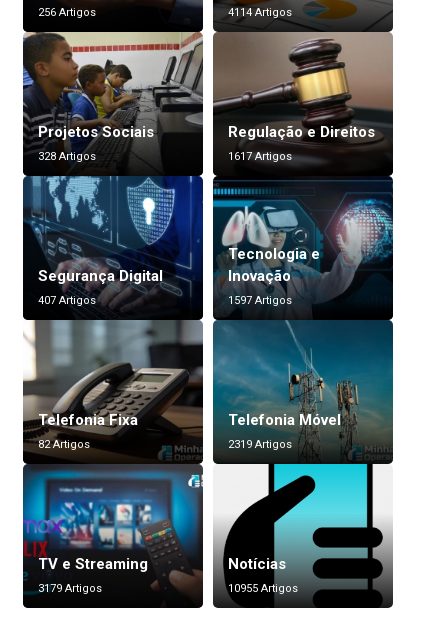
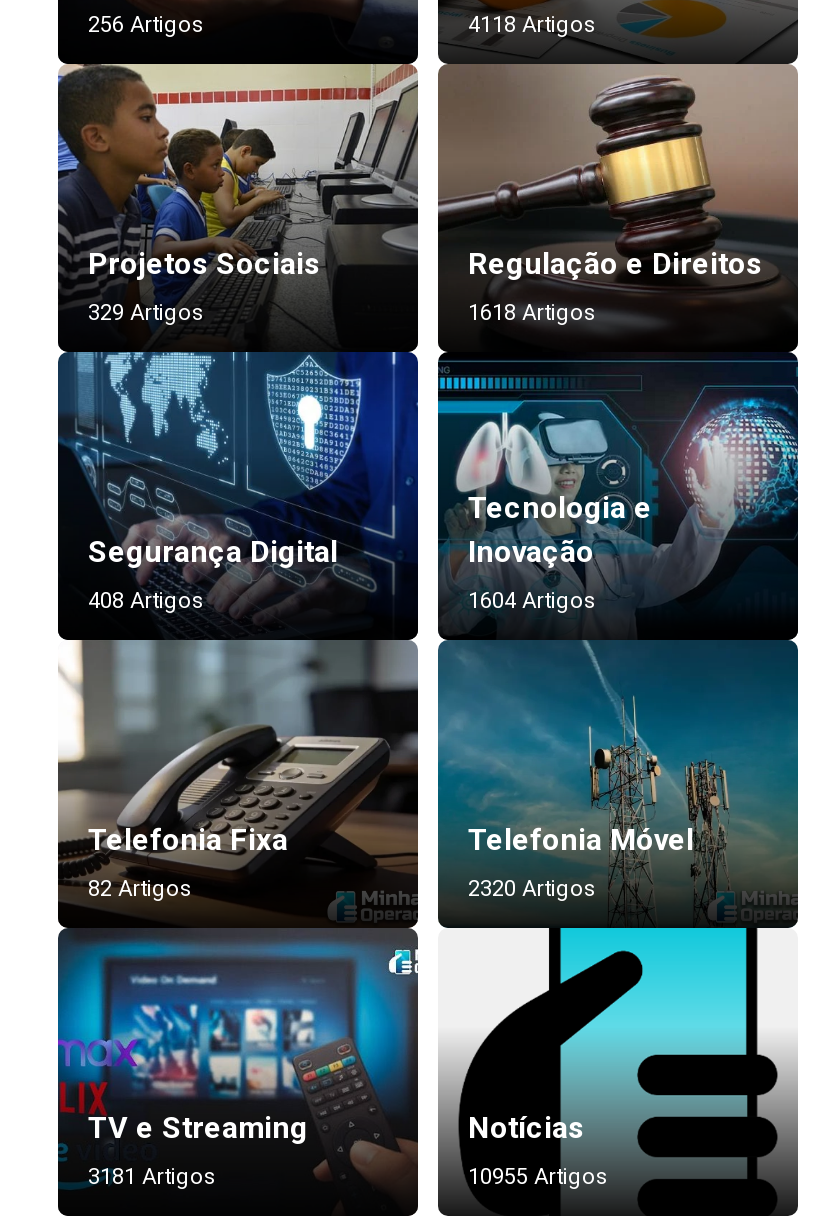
- 4114 Artigos
+ 4118 Artigos

- 328 Artigos
+ 329 Artigos

- 1617 Artigos
+ 1618 Artigos

- 407 Artigos
+ 408 Artigos

- 1597 Artigos
+ 1604 Artigos

- 2319 Artigos
+ 2320 Artigos

- 3179 Artigos
+ 3181 Artigos
